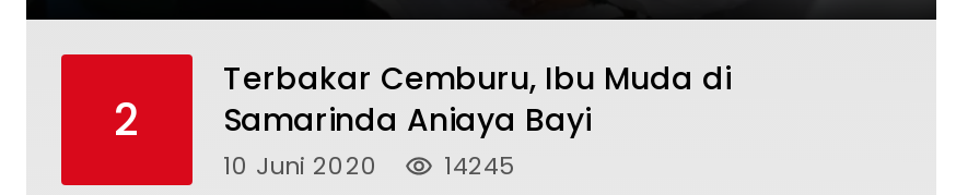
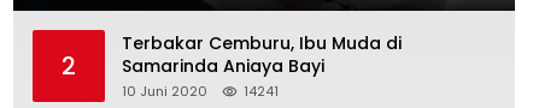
- 10 Juni 2020 14245
+ 10 Juni 2020 14241
